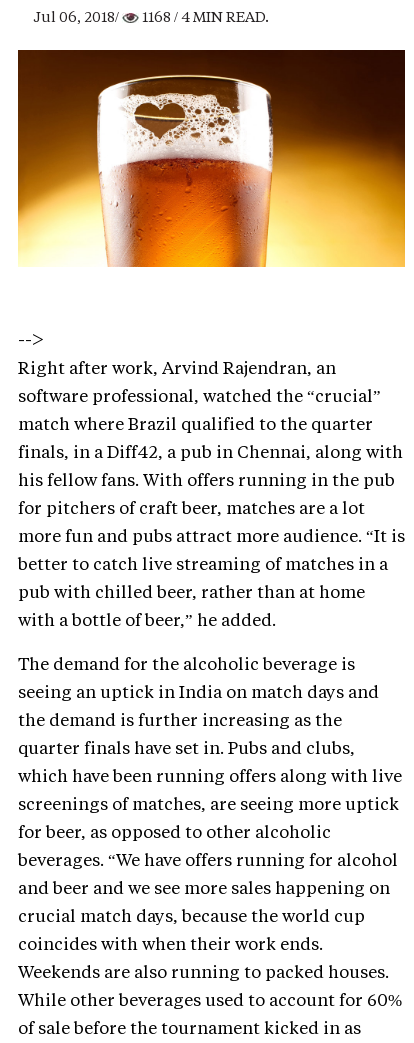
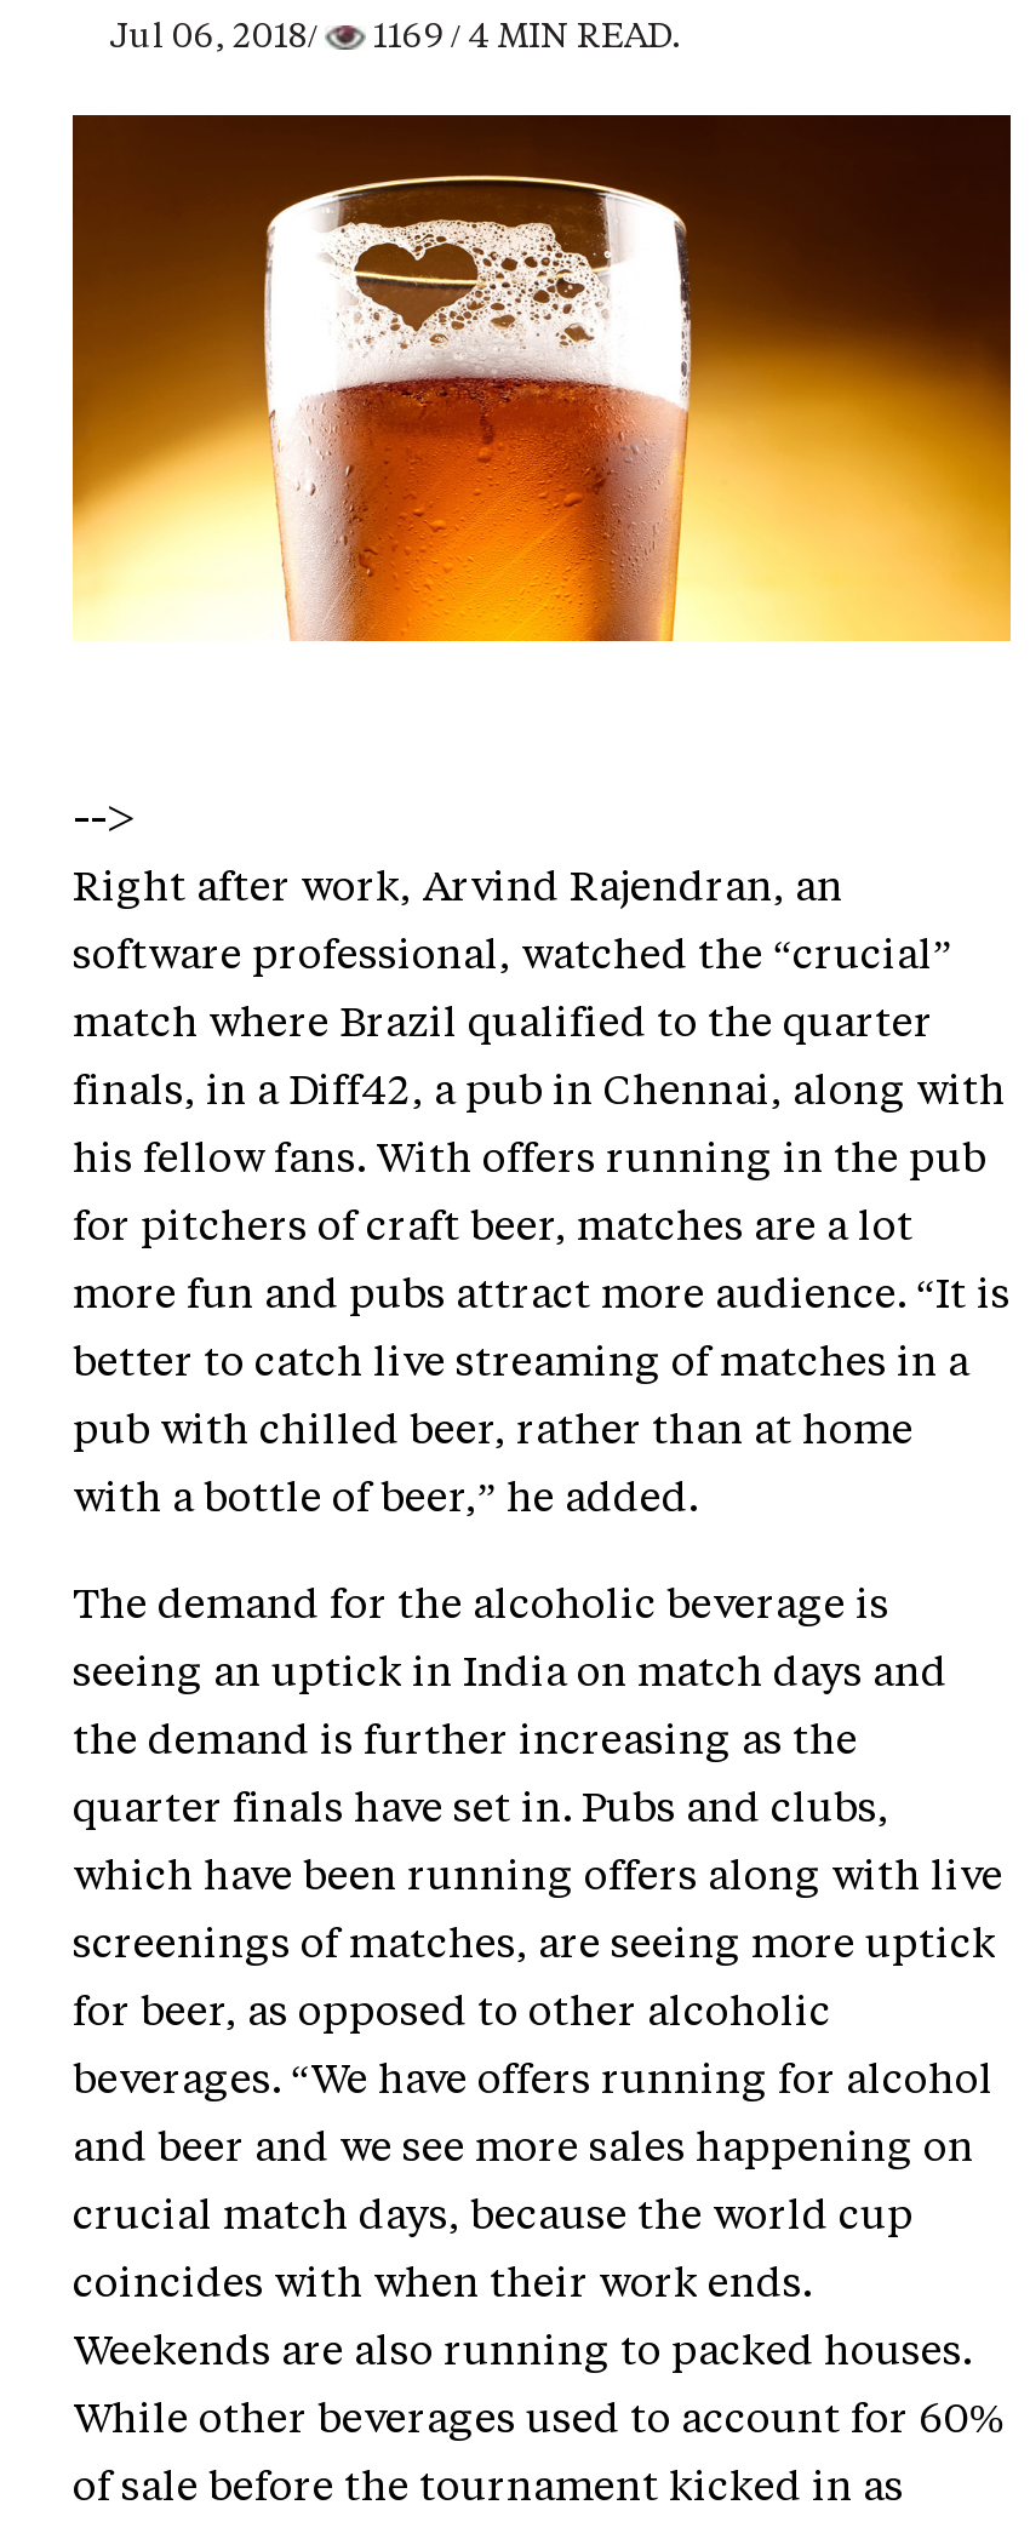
- Jul 06, 2018/ 1168 / 4 MIN READ.
+ Jul 06, 2018/ 1169 / 4 MIN READ.
